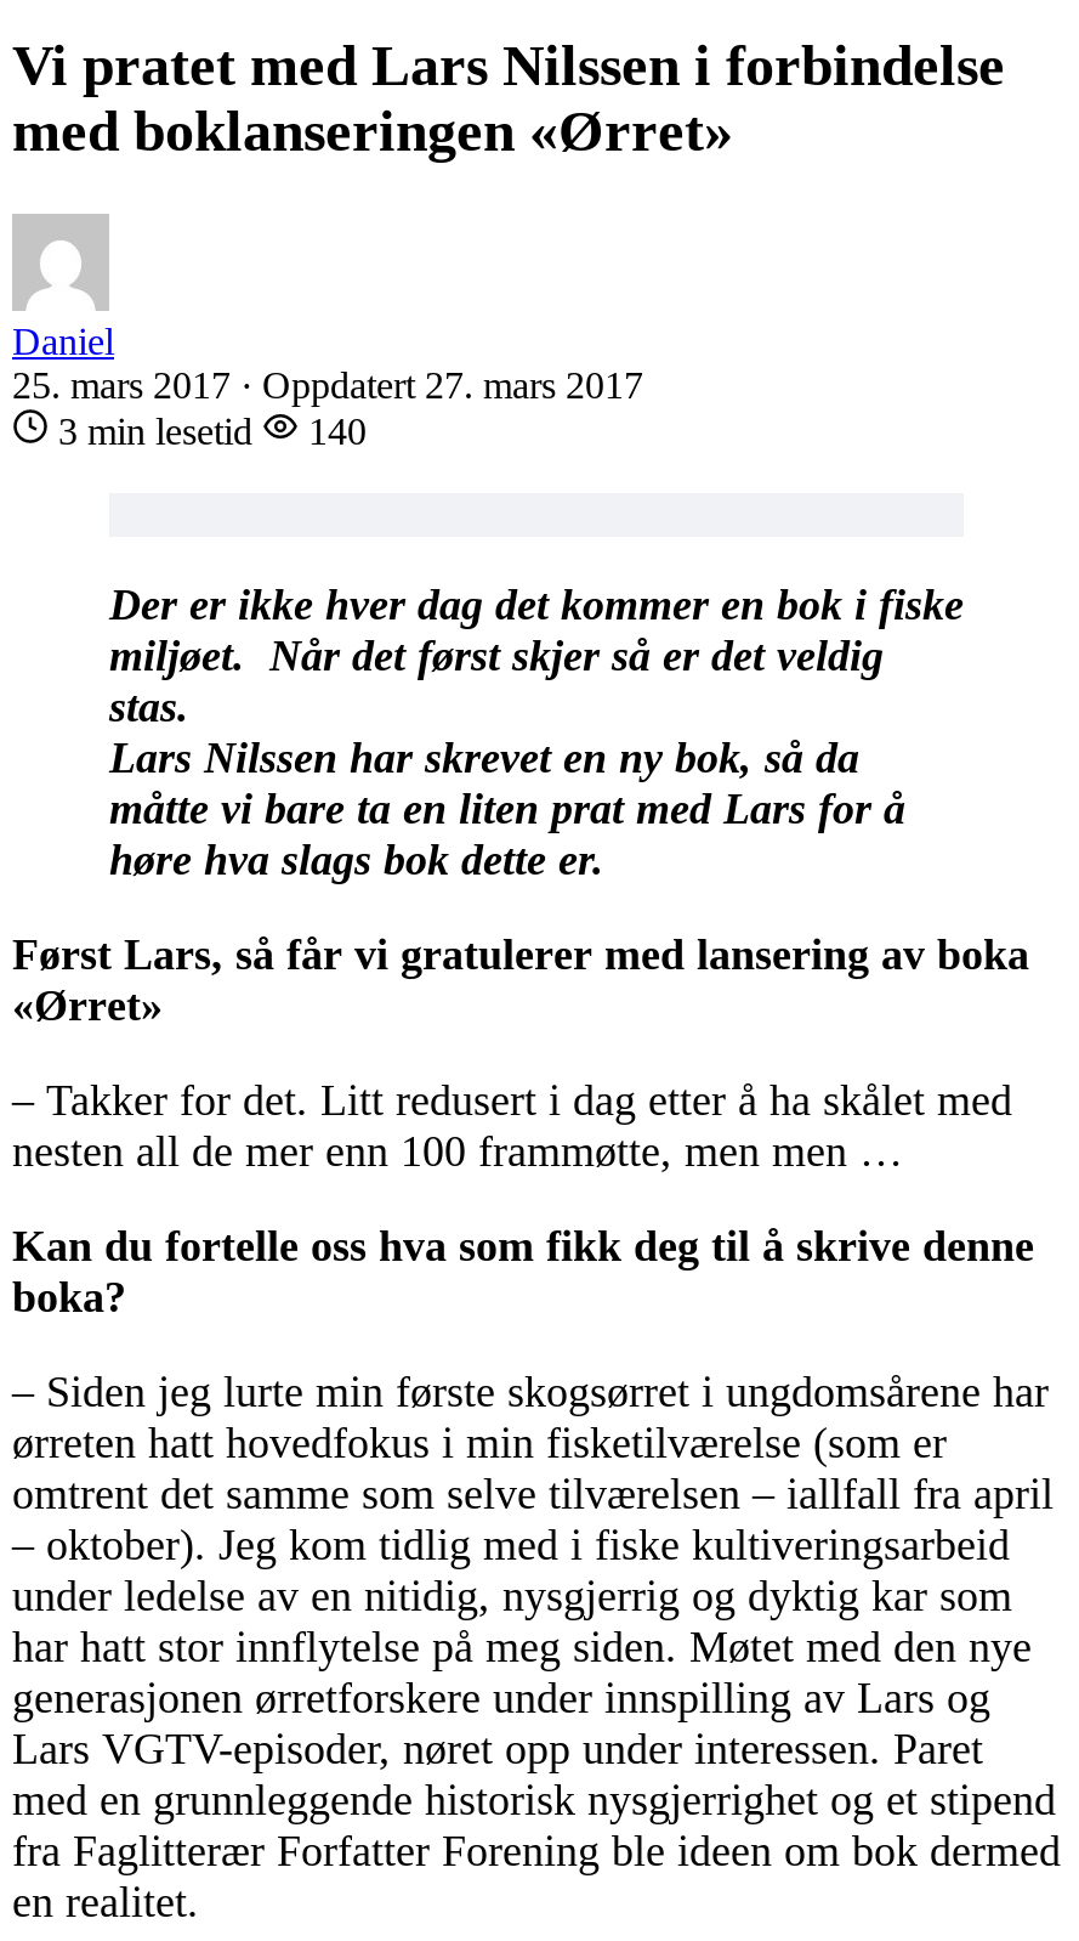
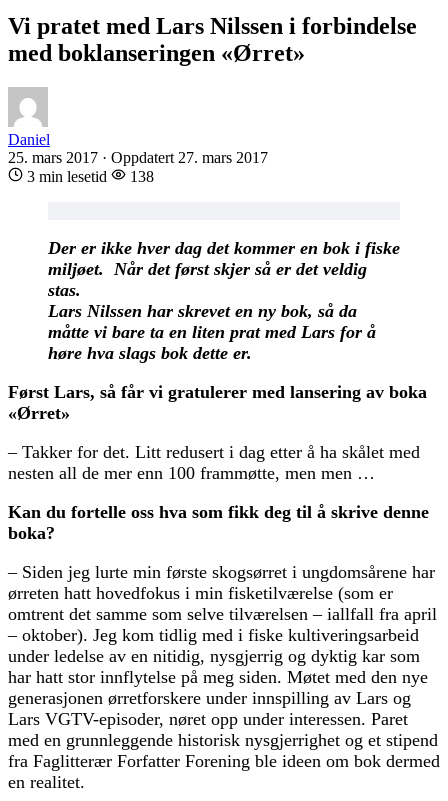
- 3 min lesetid 140
+ 3 min lesetid 138
